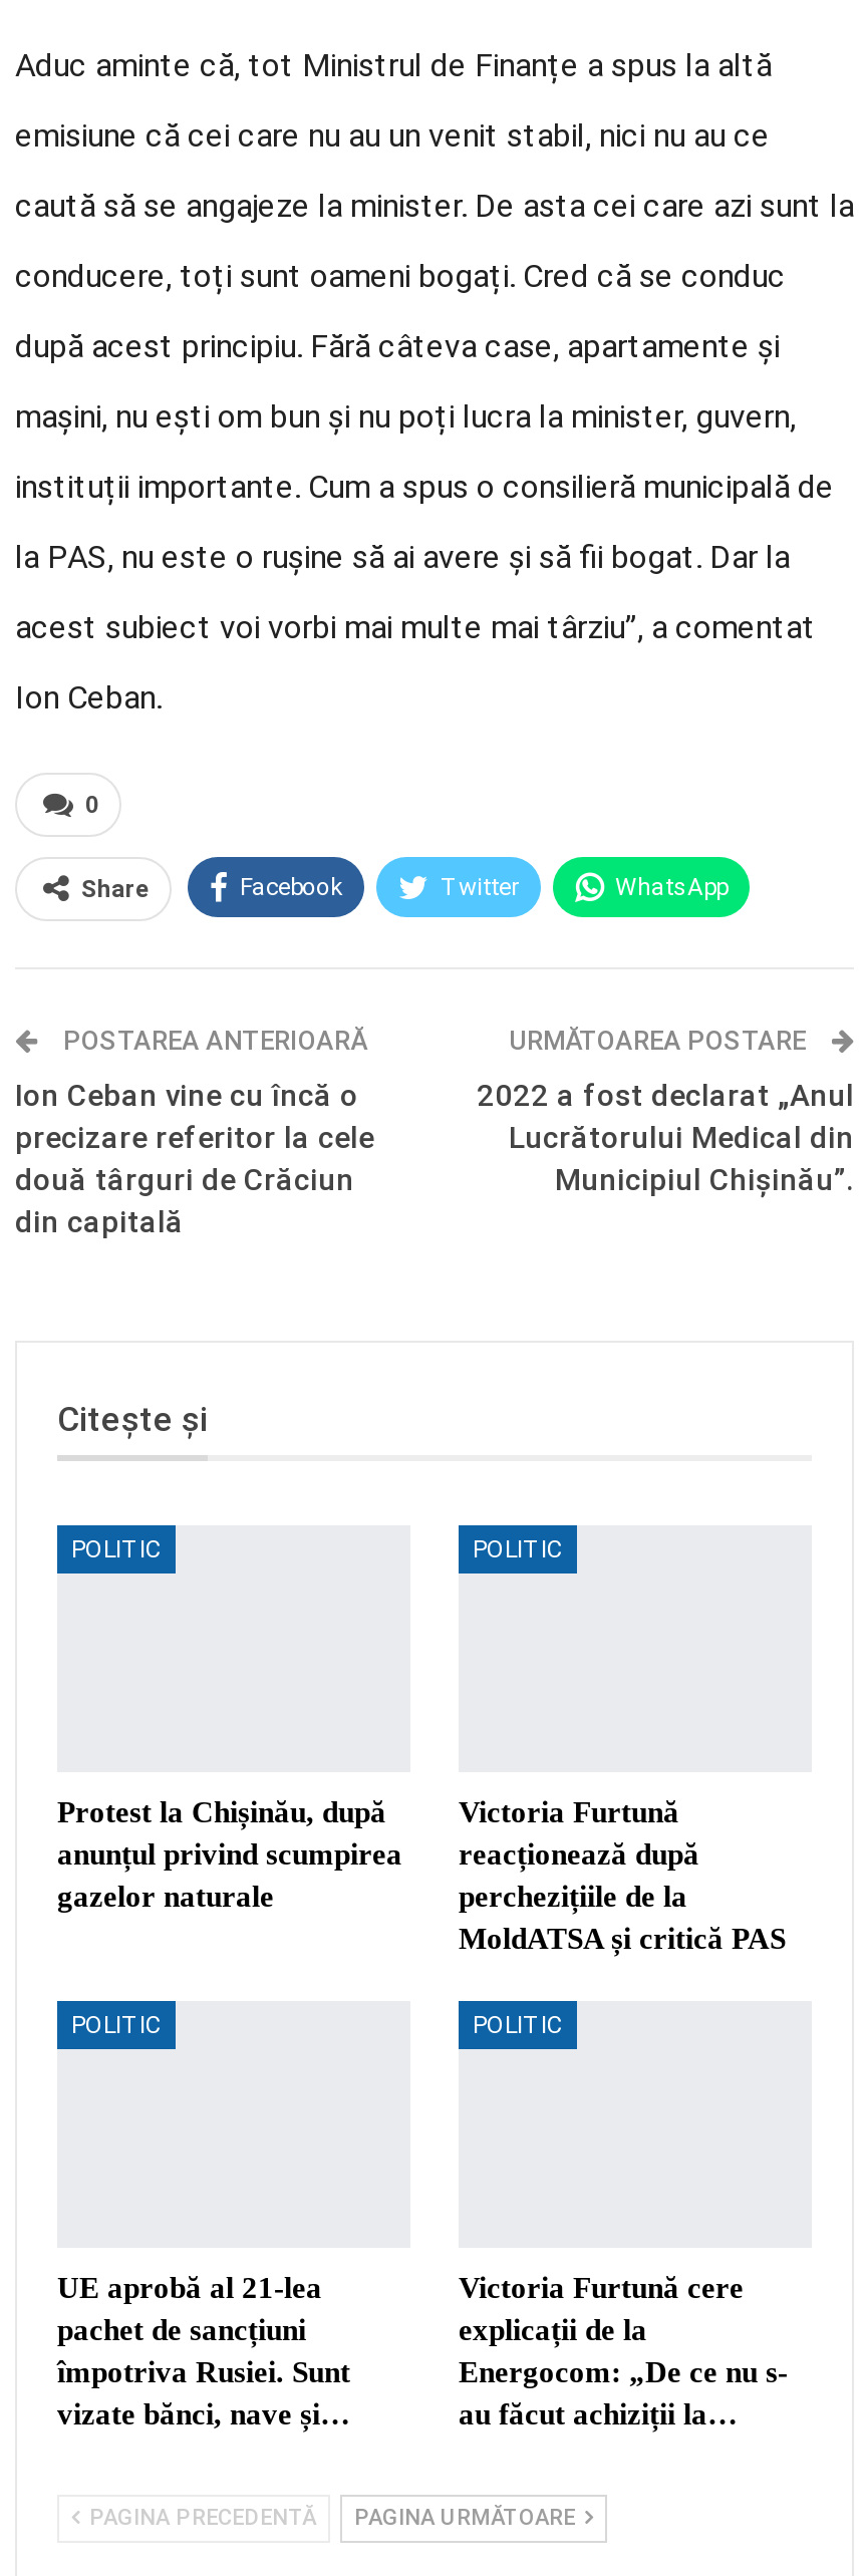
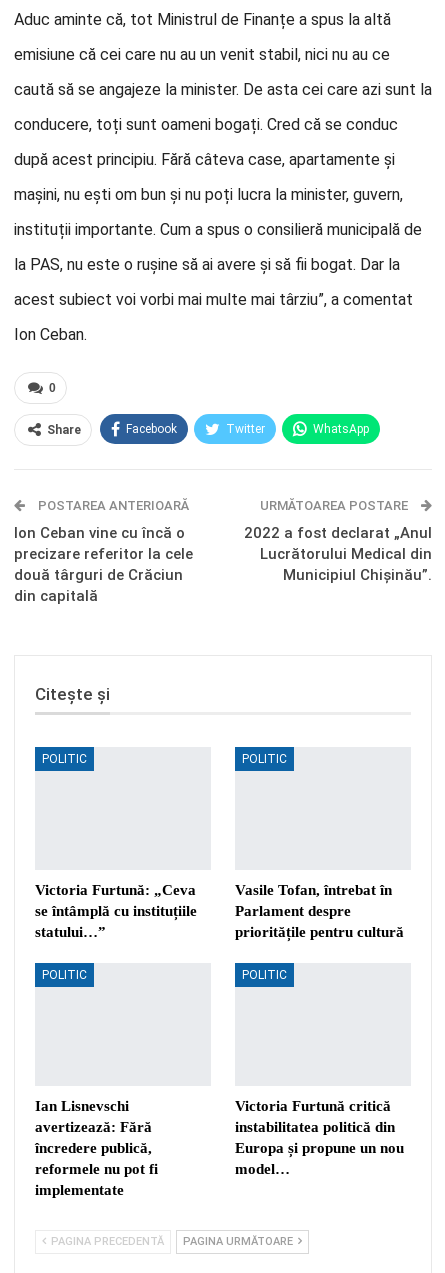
- Protest la Chișinău, după
- anunțul privind scumpirea
- gazelor naturale
+ Victoria Furtună: „Ceva
+ se întâmplă cu instituțiile
+ statului…”

- Victoria Furtună
- reacționează după
- perchezițiile de la
- MoldATSA și critică PAS
+ Vasile Tofan, întrebat în
+ Parlament despre
+ prioritățile pentru cultură

moved up: POLITIC | POLITIC

- UE aprobă al 21-lea
- pachet de sancțiuni
- împotriva Rusiei. Sunt
- vizate bănci, nave și…
+ Ian Lisnevschi
+ avertizează: Fără
+ încredere publică,
+ reformele nu pot fi
+ implementate

- Victoria Furtună cere
- explicații de la
- Energocom: „De ce nu s-
- au făcut achiziții la…
+ Victoria Furtună critică
+ instabilitatea politică din
+ Europa și propune un nou
+ model…
